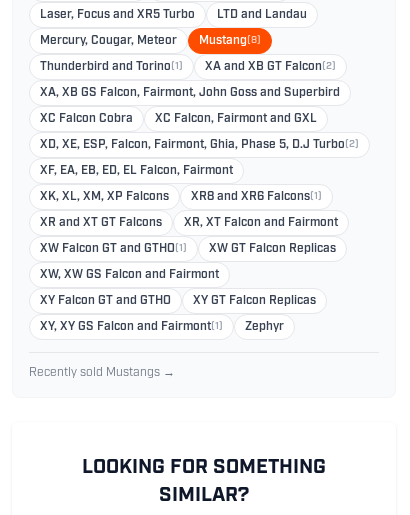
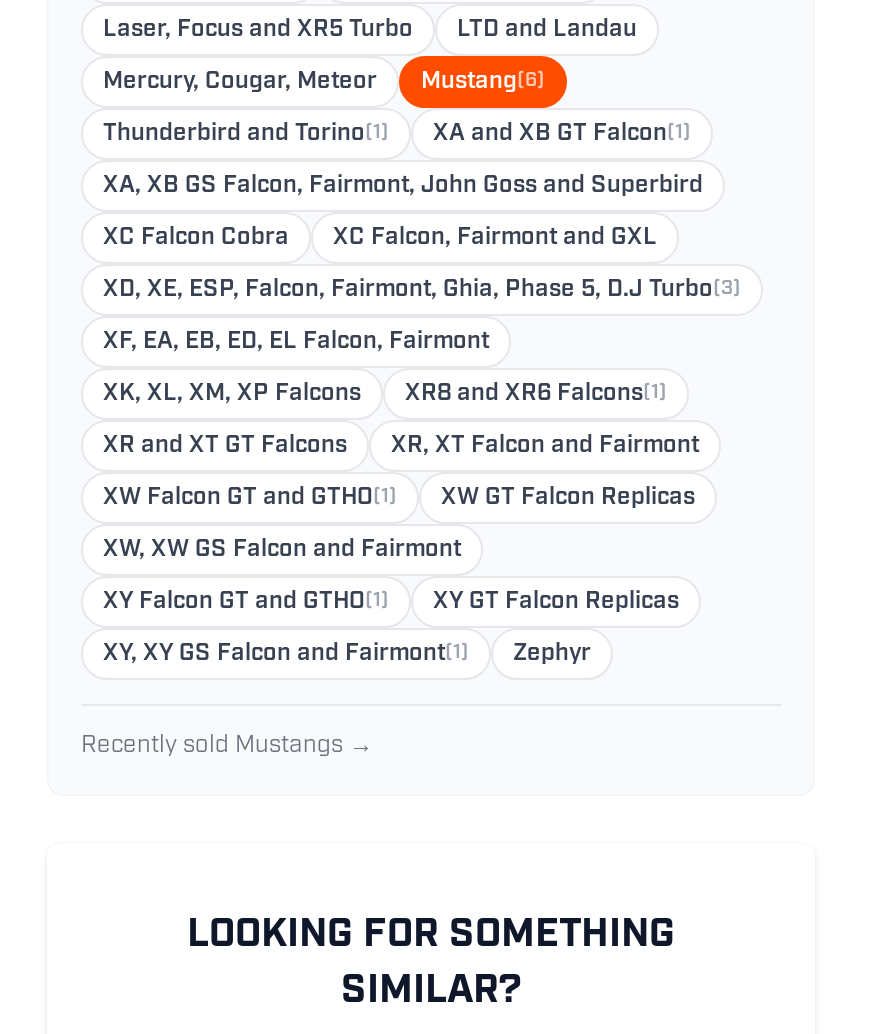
- Mercury, Cougar, Meteor Mustang(8)
+ Mercury, Cougar, Meteor Mustang(6)

- XA and XB GT Falcon(2)
+ XA and XB GT Falcon(1)

- XD, XE, ESP, Falcon, Fairmont, Ghia, Phase 5, D.J Turbo(2)
+ XD, XE, ESP, Falcon, Fairmont, Ghia, Phase 5, D.J Turbo(3)

- XY Falcon GT and GTHO
+ XY Falcon GT and GTHO(1)
